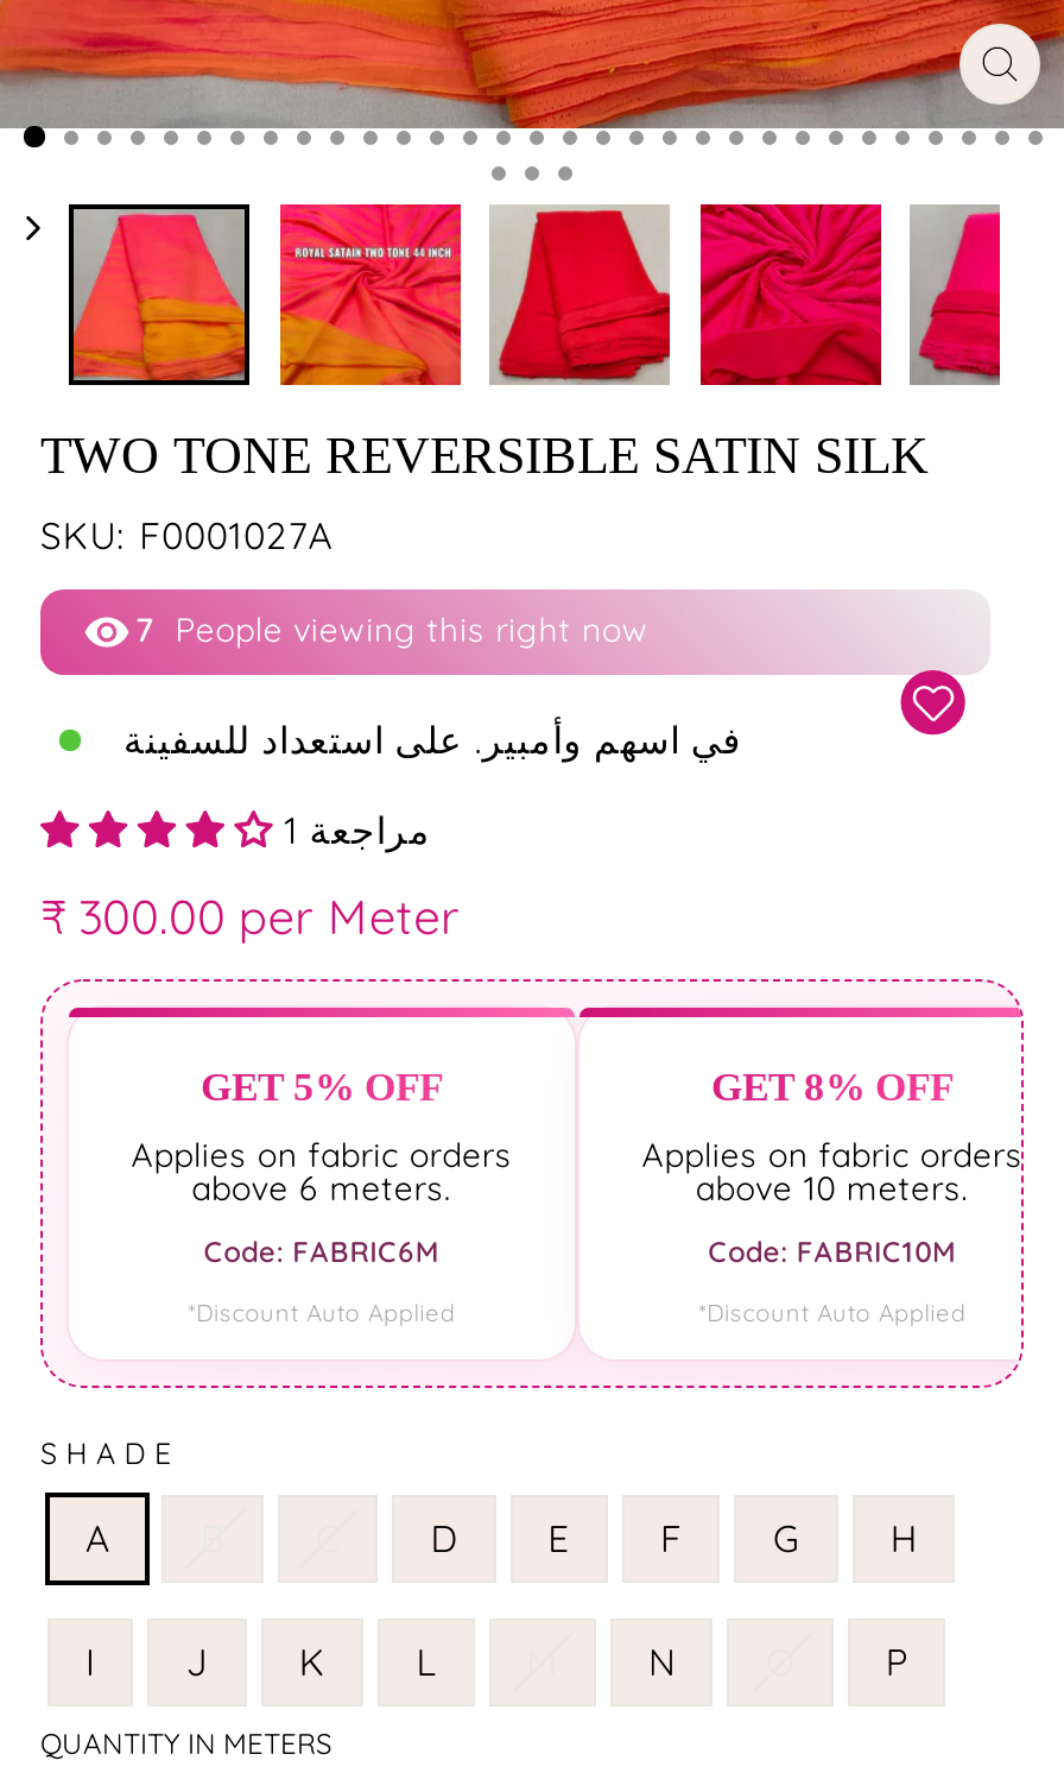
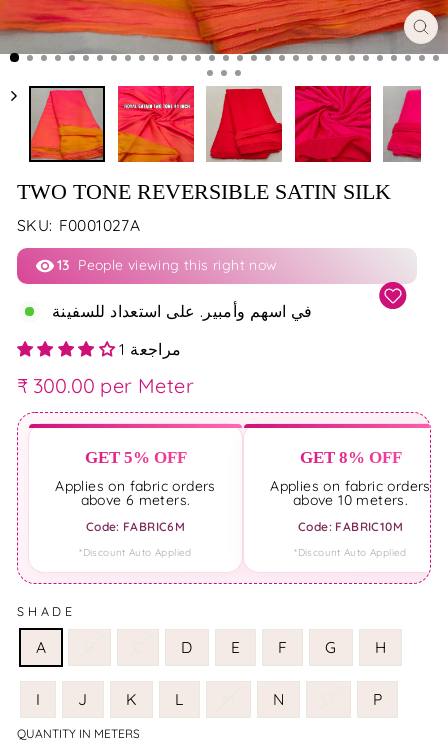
- 7 People viewing this right now
+ 13 People viewing this right now
